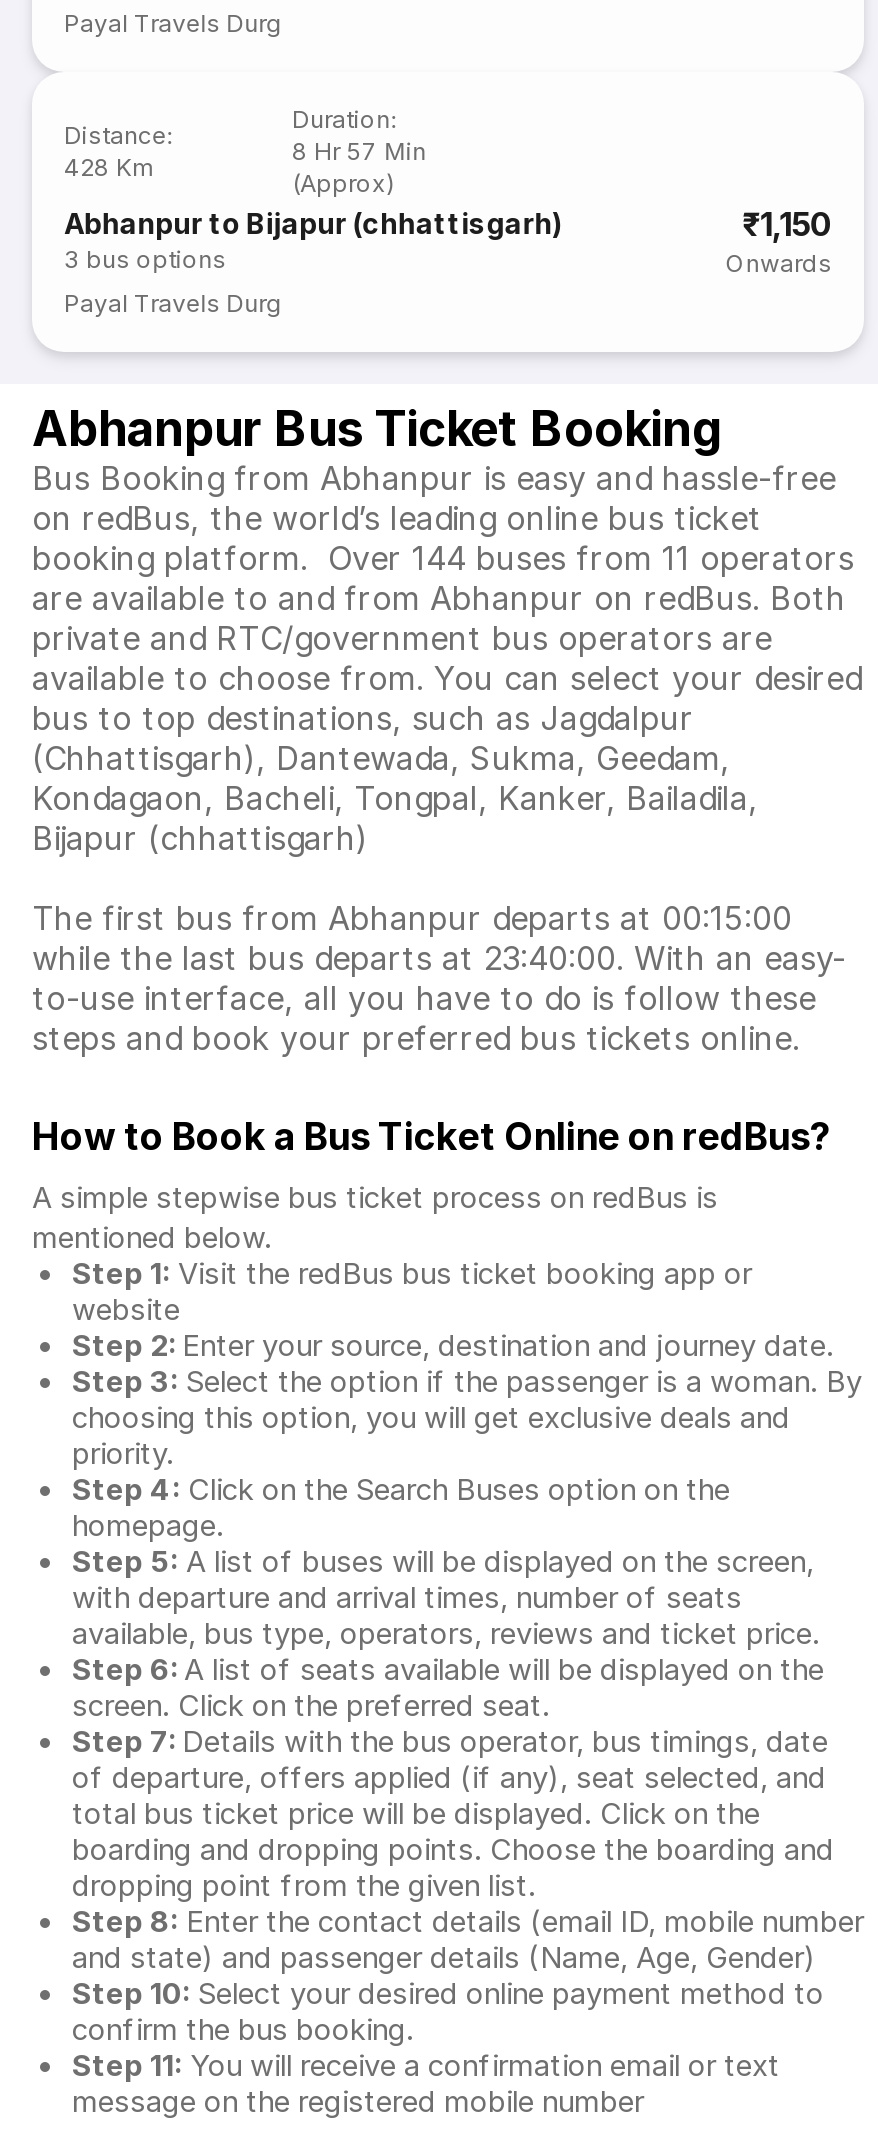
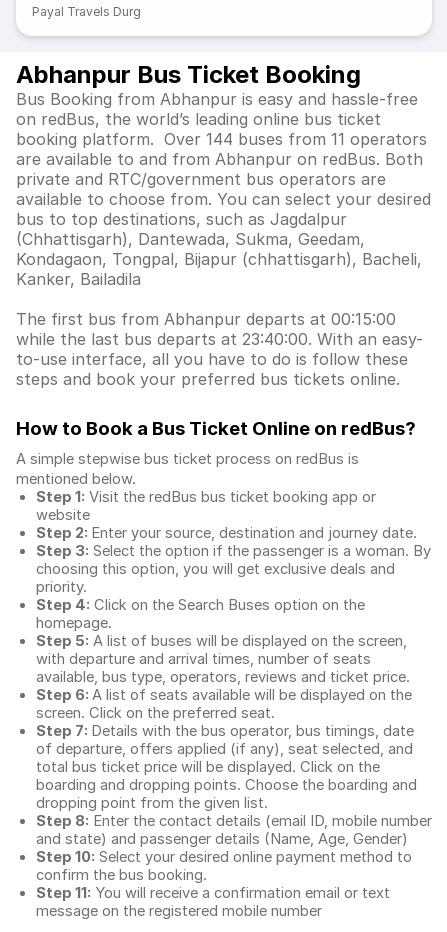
- Duration:
- 8 Hr 57 Min
- (Approx)
- Abhanpur to Bijapur (chhattisgarh)
- 3 bus options

- Distance:
- 428 Km

- ₹1,150
- Onwards
- Payal Travels Durg

- Kondagaon, Bacheli, Tongpal, Kanker, Bailadila,
- Bijapur (chhattisgarh)
+ Kondagaon, Tongpal, Bijapur (chhattisgarh), Bacheli,
+ Kanker, Bailadila
